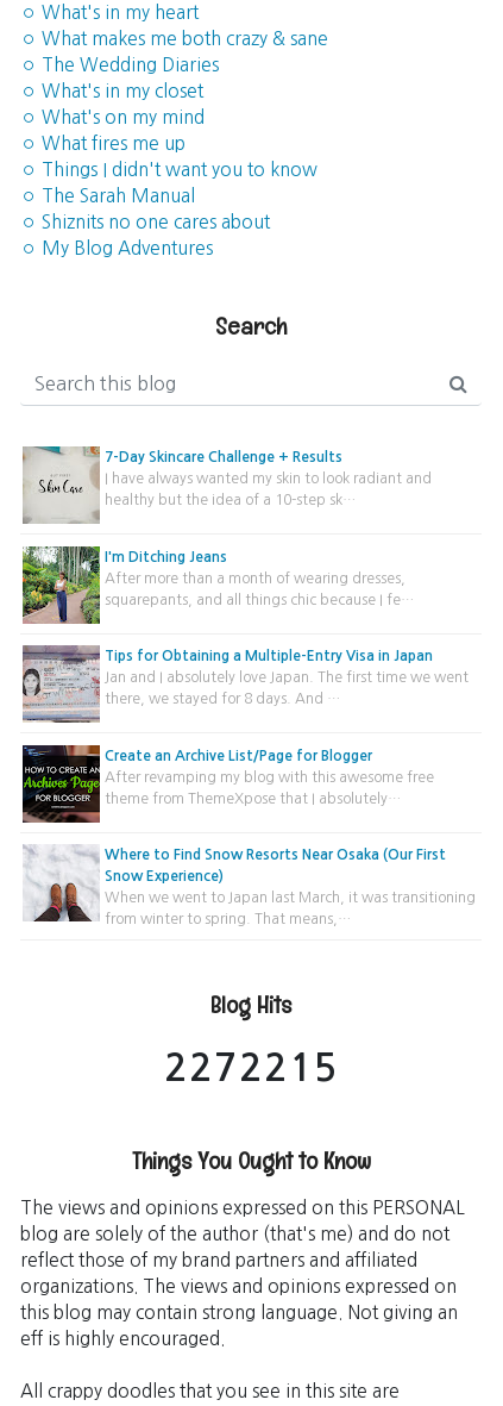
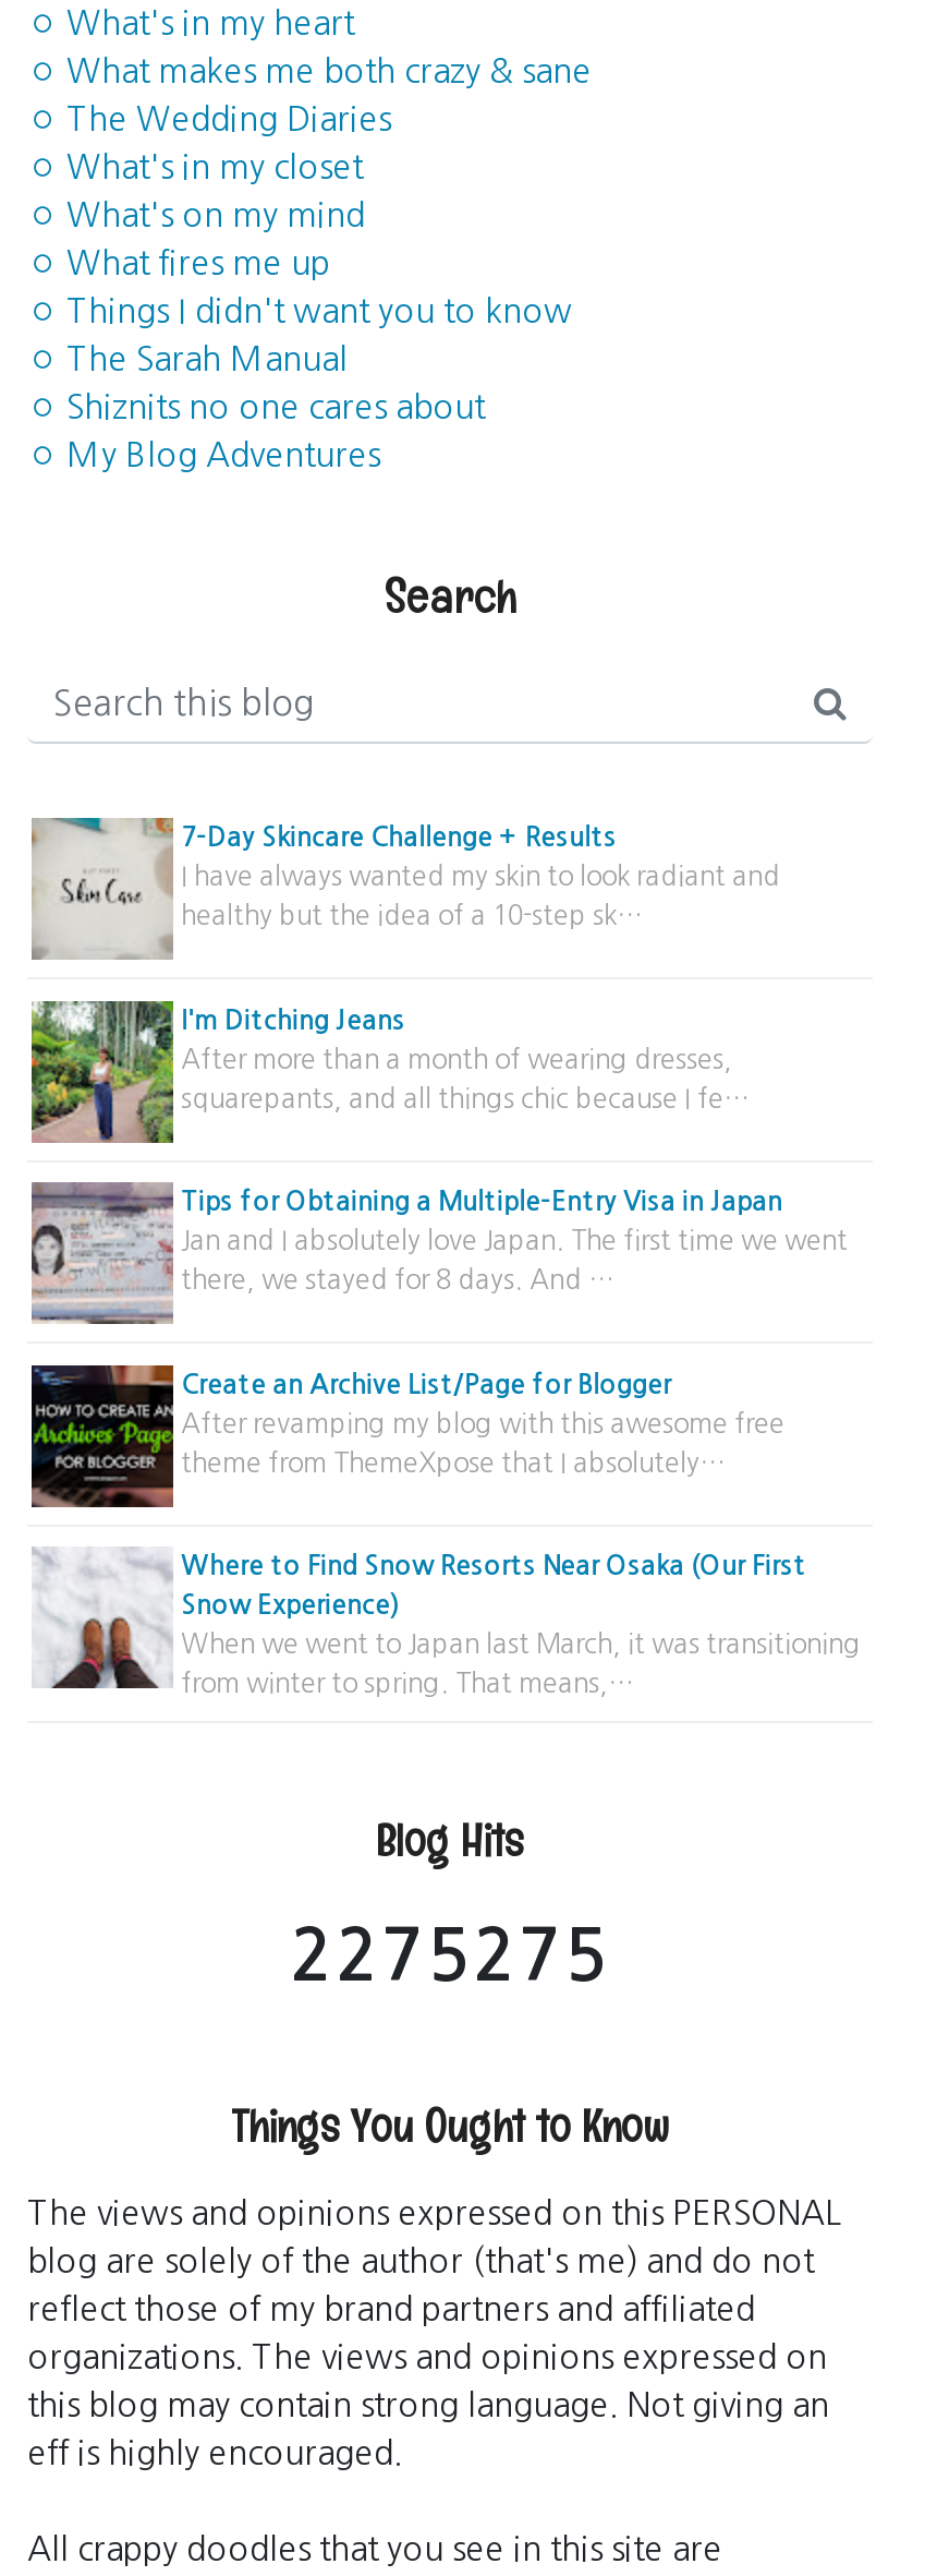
- 2 2 7 2 2 1 5
+ 2 2 7 5 2 7 5
